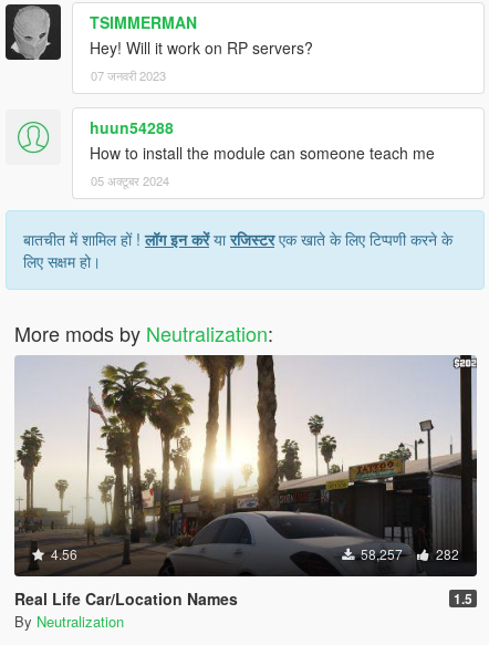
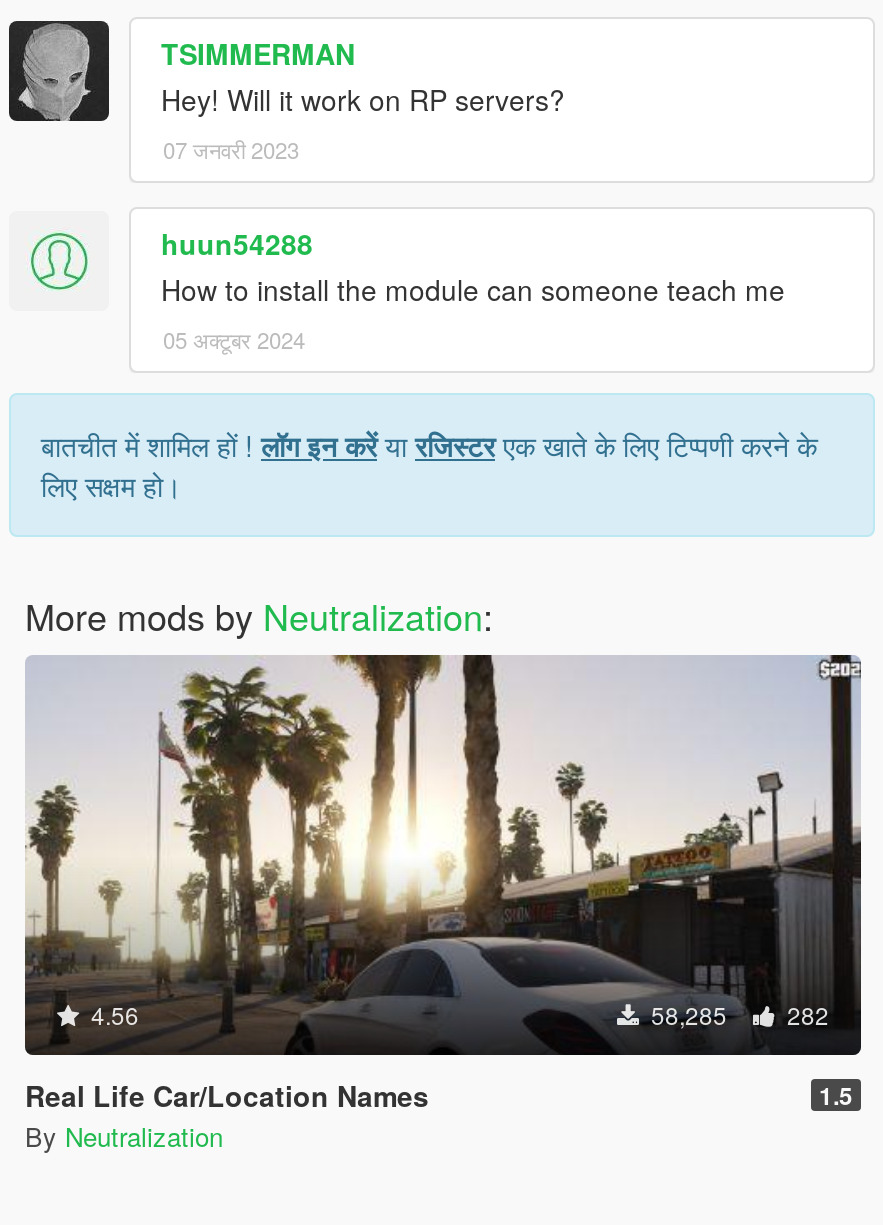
- 58,257 282
+ 58,285 282
